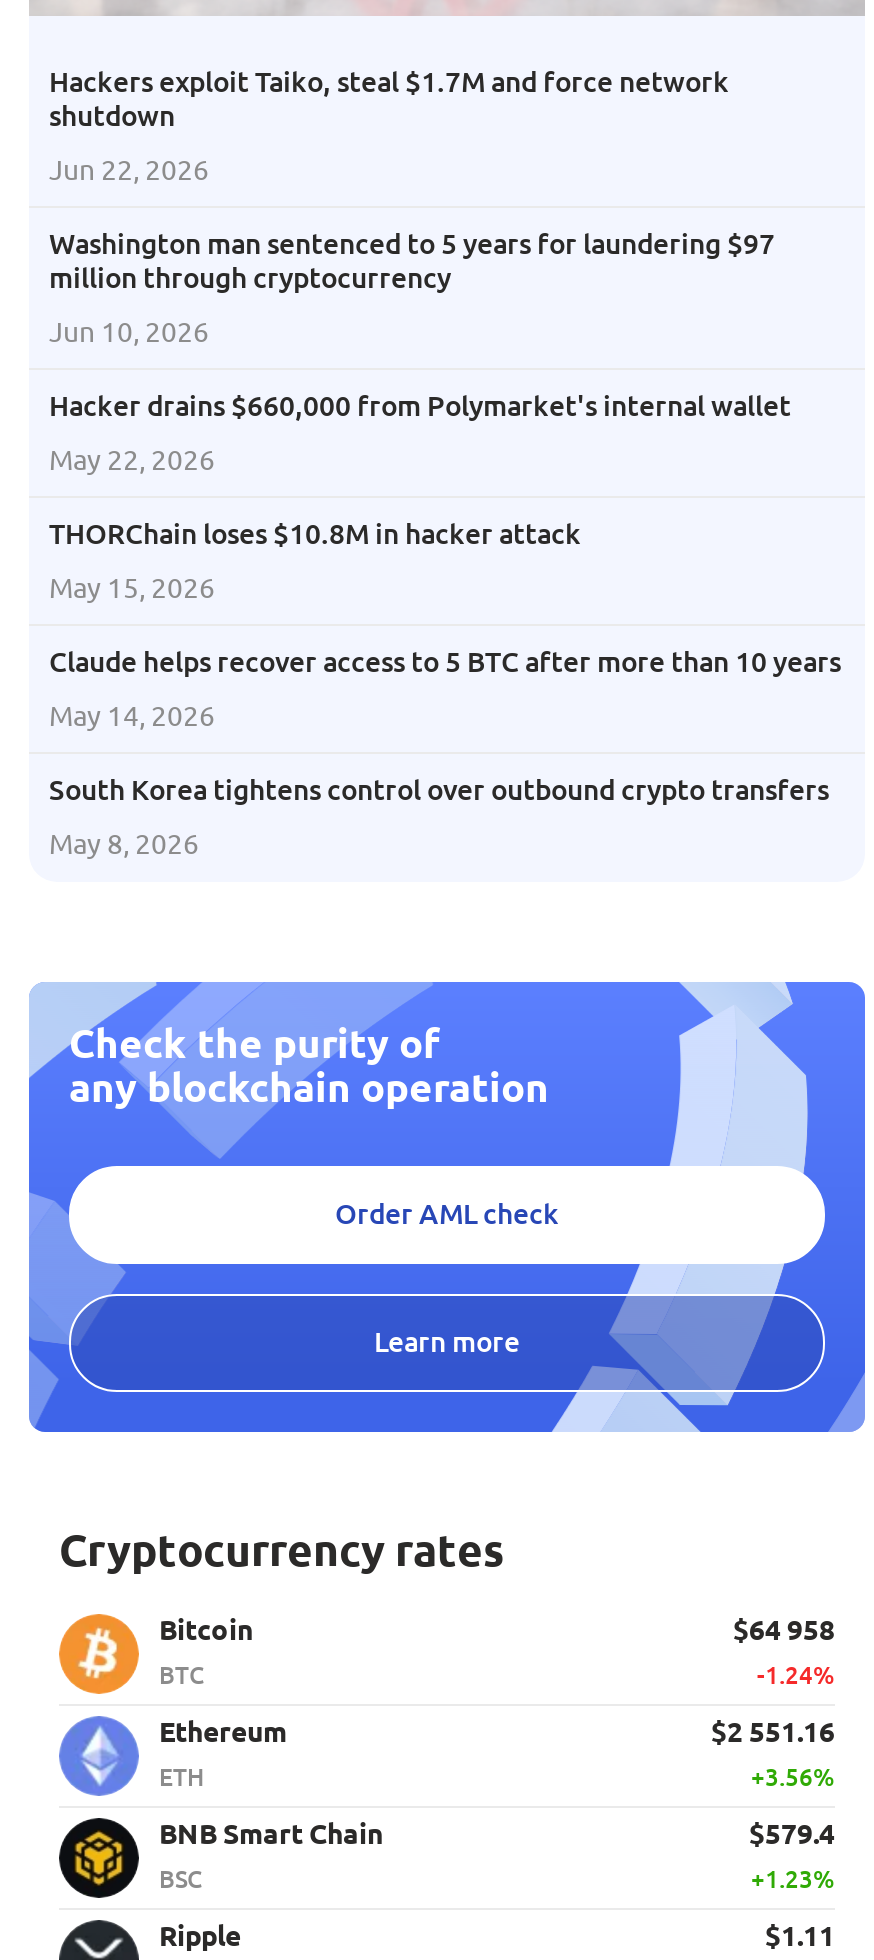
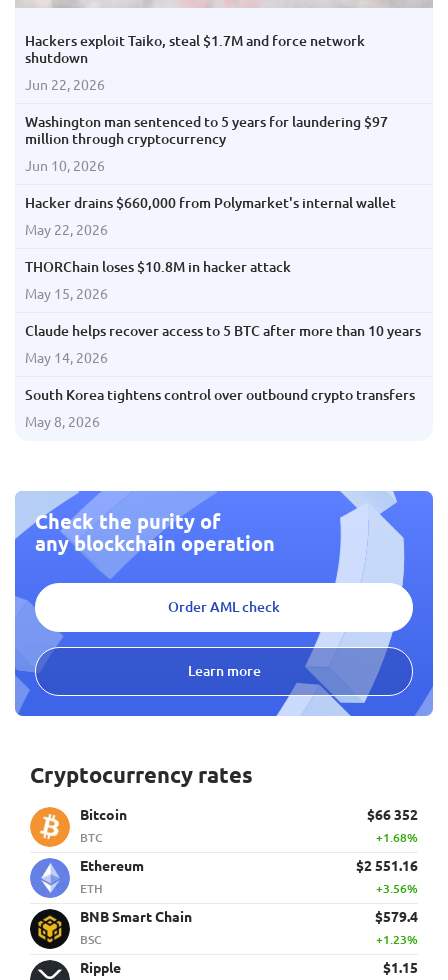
- $64 958
+ $66 352

- -1.24%
+ +1.68%

- $1.11
+ $1.15
